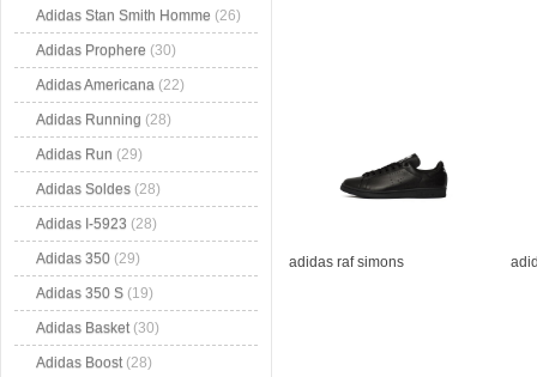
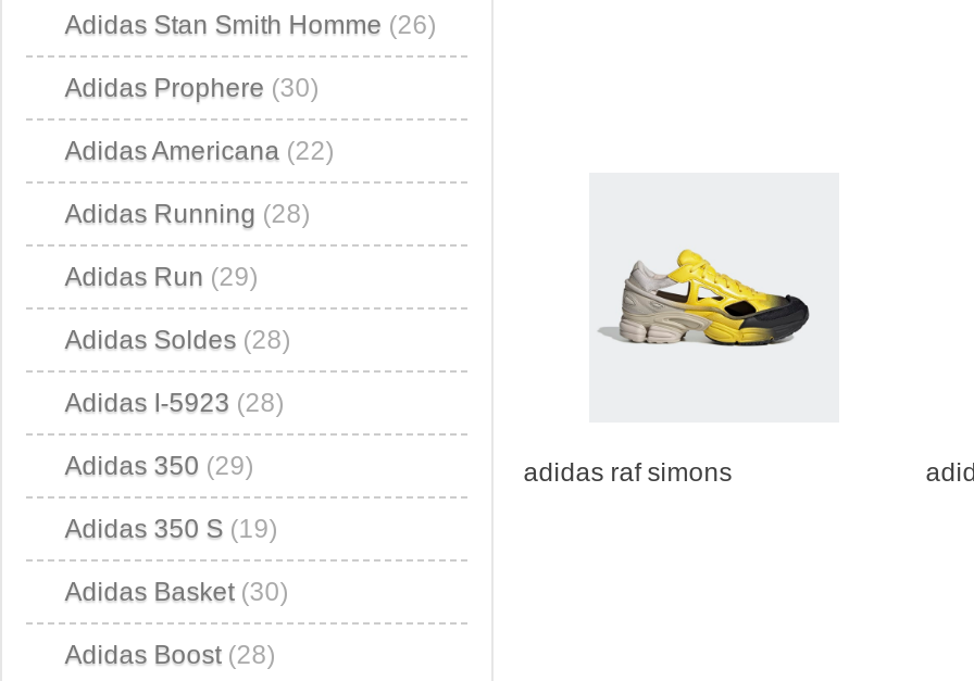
- [image]
+ [image]
